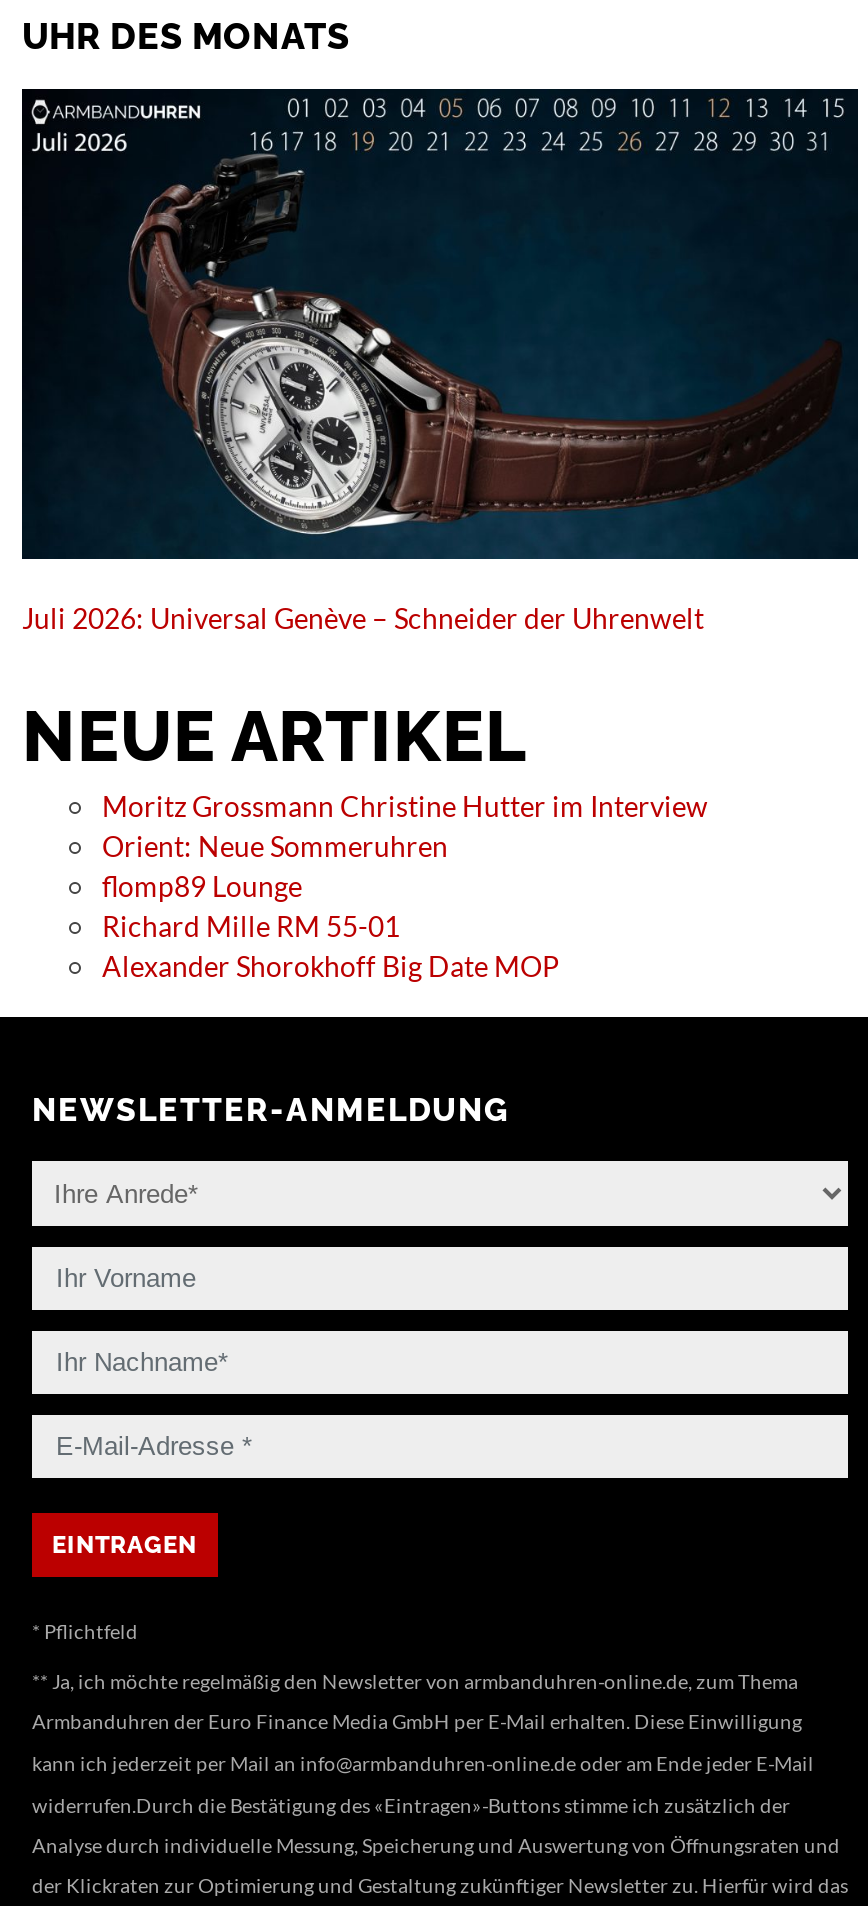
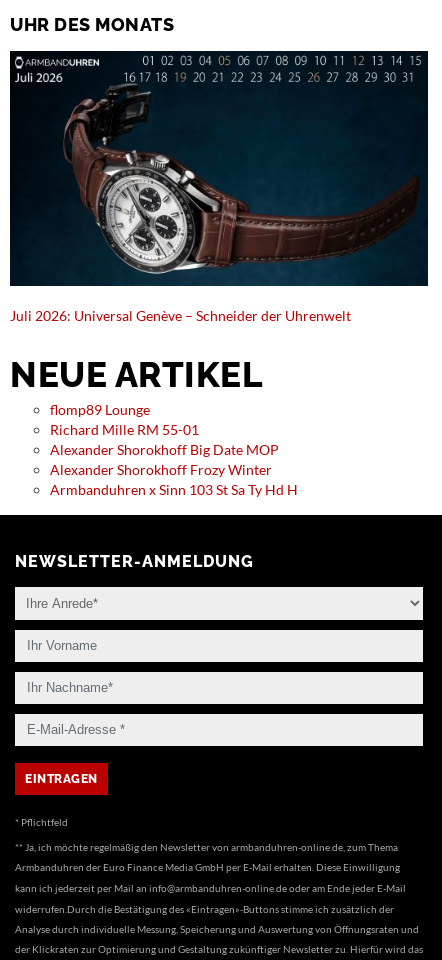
- Moritz Grossmann Christine Hutter im Interview
- Orient: Neue Sommeruhren

moved up: flomp89 Lounge | Richard Mille RM 55-01 | Alexander Shorokhoff Big Date MOP

+ Alexander Shorokhoff Frozy Winter
+ Armbanduhren x Sinn 103 St Sa Ty Hd H
